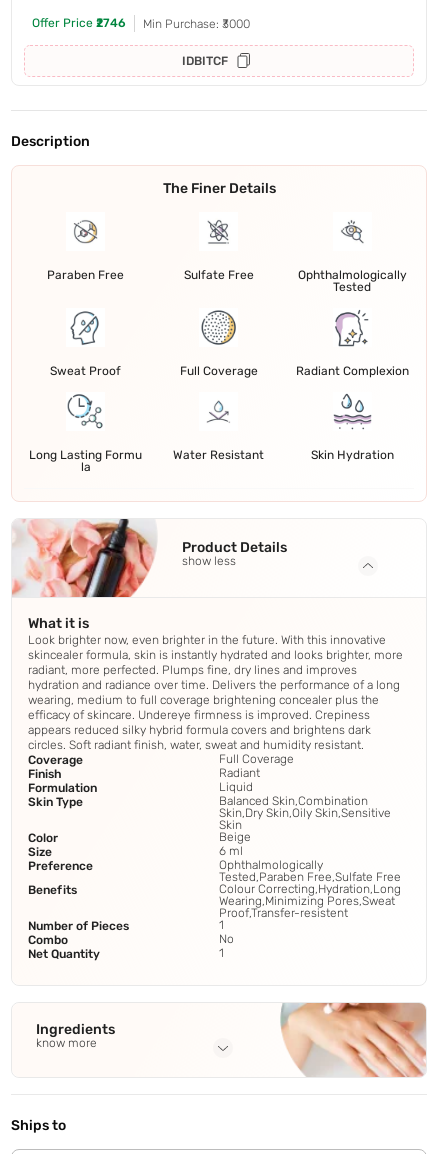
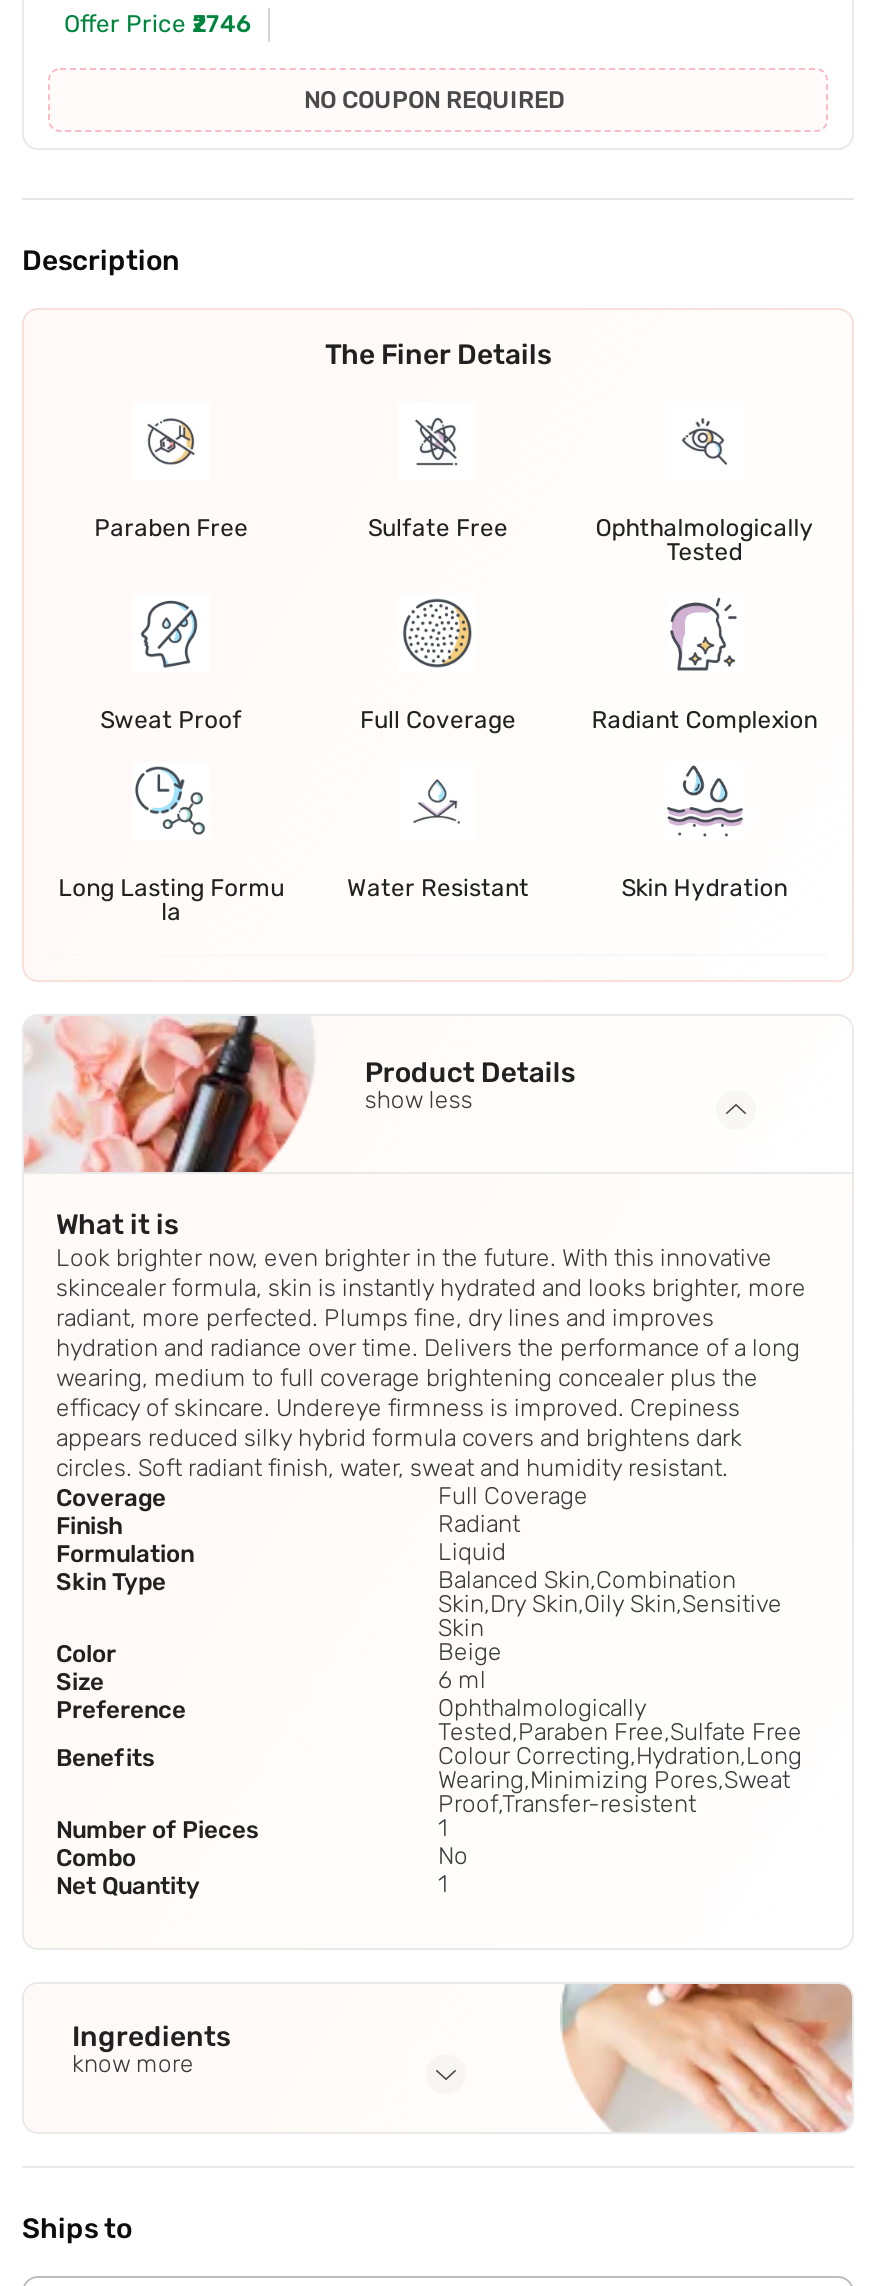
- Min Purchase: ₹3000
- IDBITCF
+ NO COUPON REQUIRED
